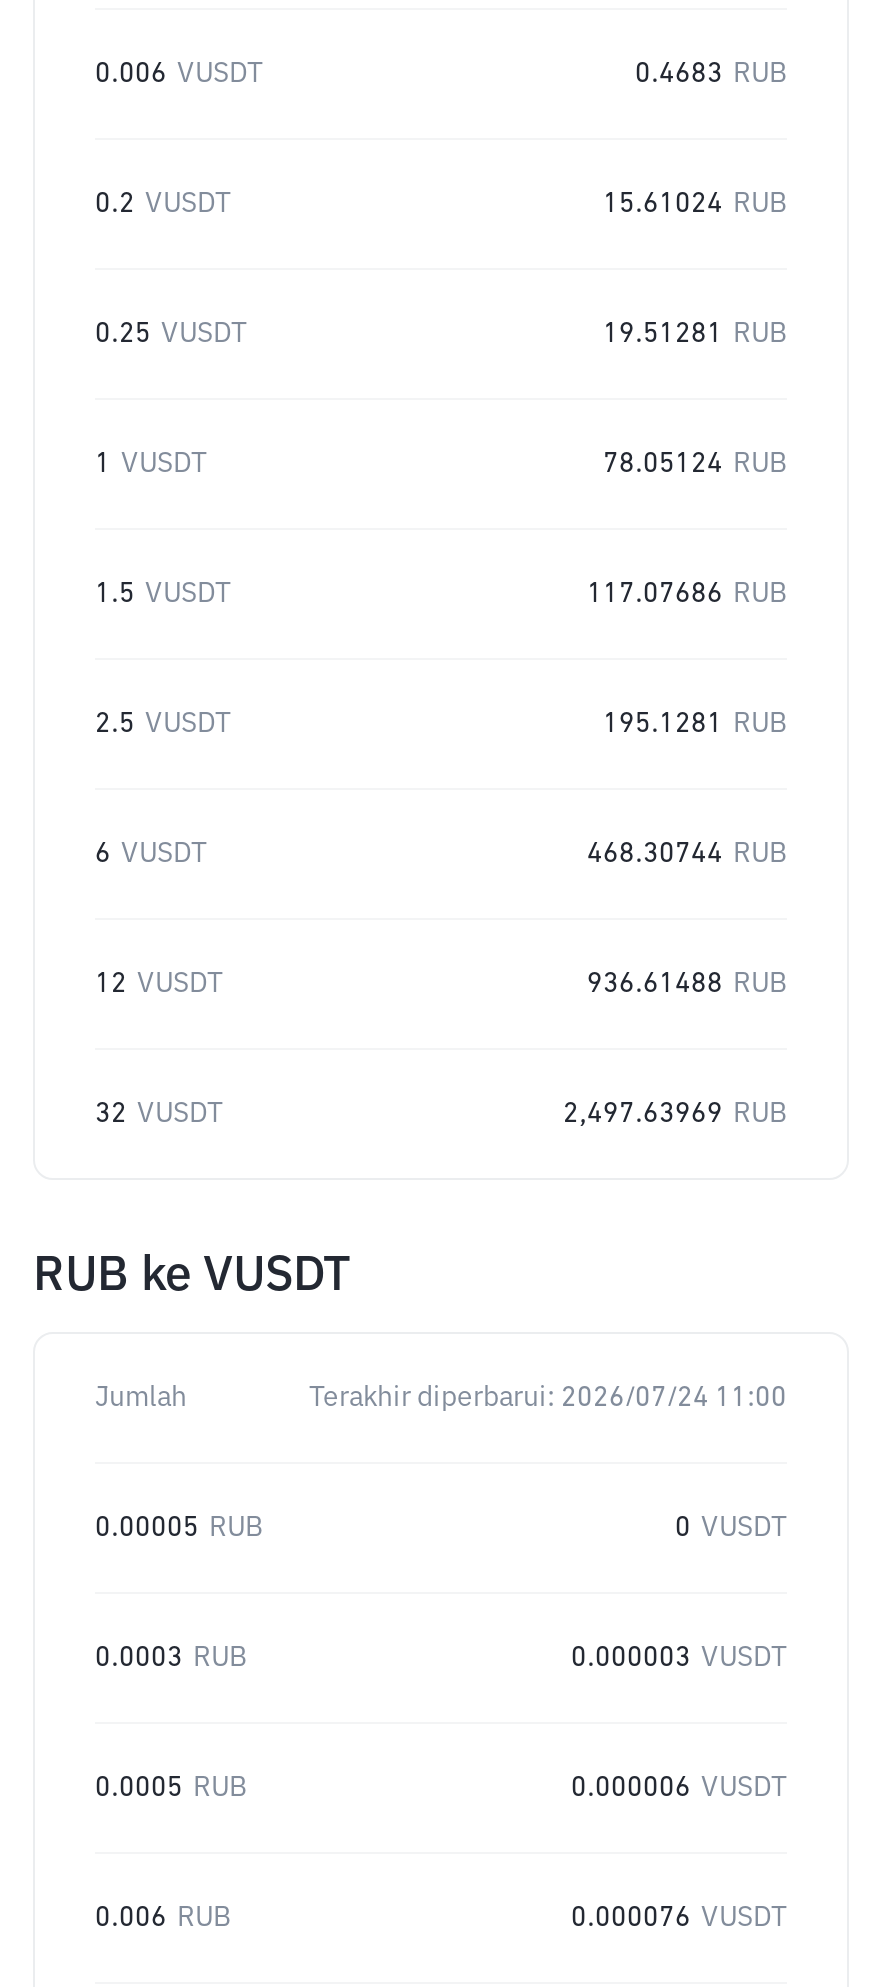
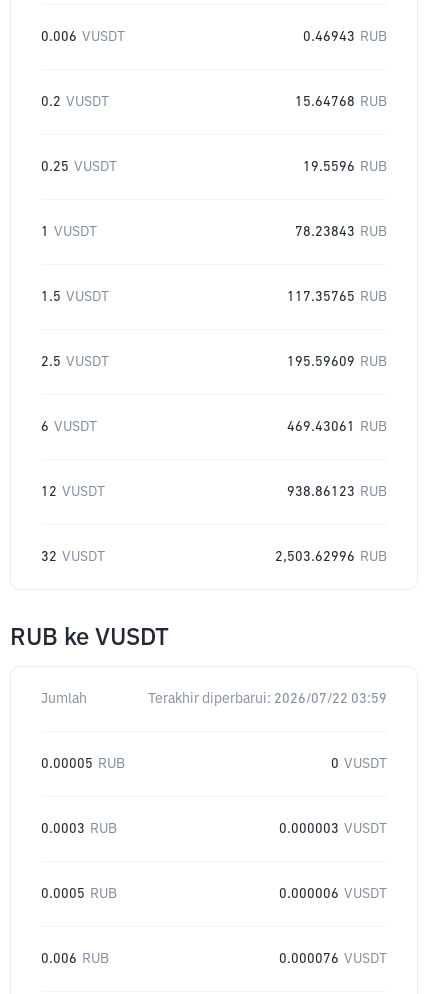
- 0.4683 RUB
+ 0.46943 RUB

- 15.61024 RUB
+ 15.64768 RUB

- 19.51281 RUB
+ 19.5596 RUB

- 78.05124 RUB
+ 78.23843 RUB

- 117.07686 RUB
+ 117.35765 RUB

- 195.1281 RUB
+ 195.59609 RUB

- 468.30744 RUB
+ 469.43061 RUB

- 936.61488 RUB
+ 938.86123 RUB

- 2,497.63969 RUB
+ 2,503.62996 RUB

- Terakhir diperbarui: 2026/07/24 11:00
+ Terakhir diperbarui: 2026/07/22 03:59
